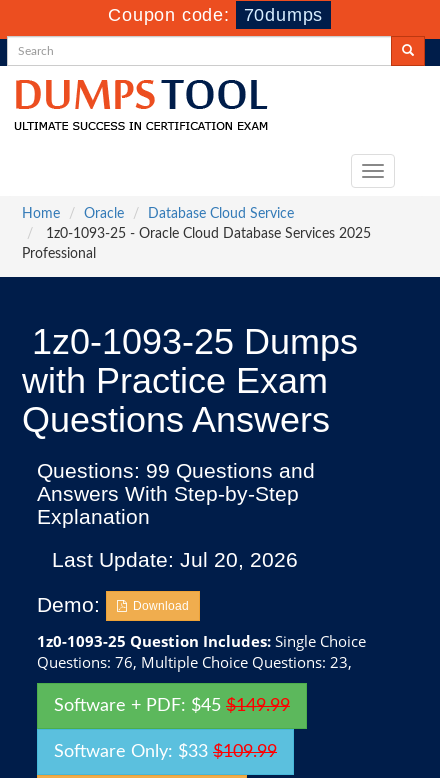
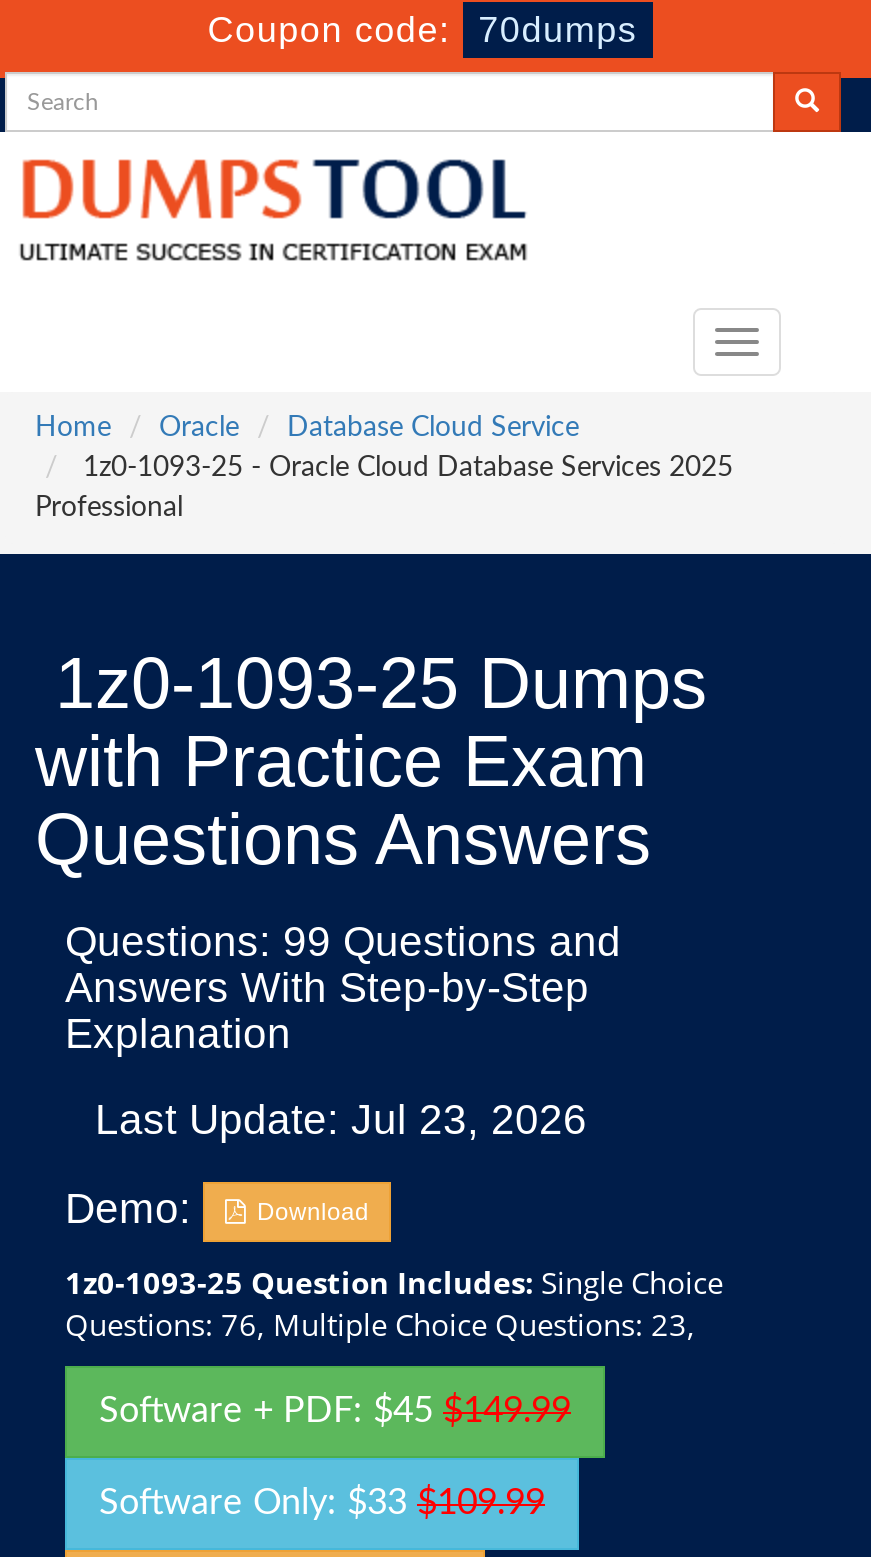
- Last Update: Jul 20, 2026
+ Last Update: Jul 23, 2026
